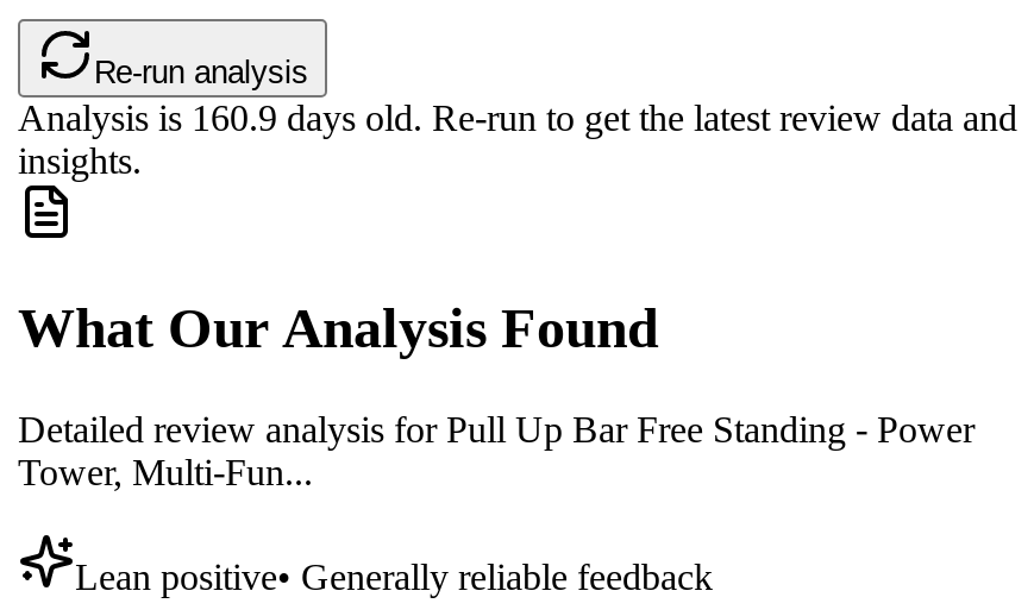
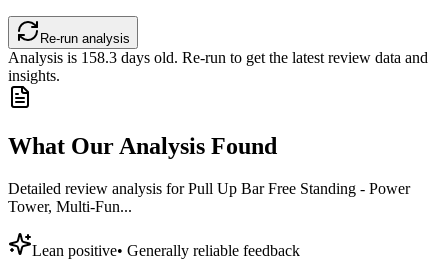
- Analysis is160.9days old. Re-run to get the latest review data and
+ Analysis is158.3days old. Re-run to get the latest review data and
